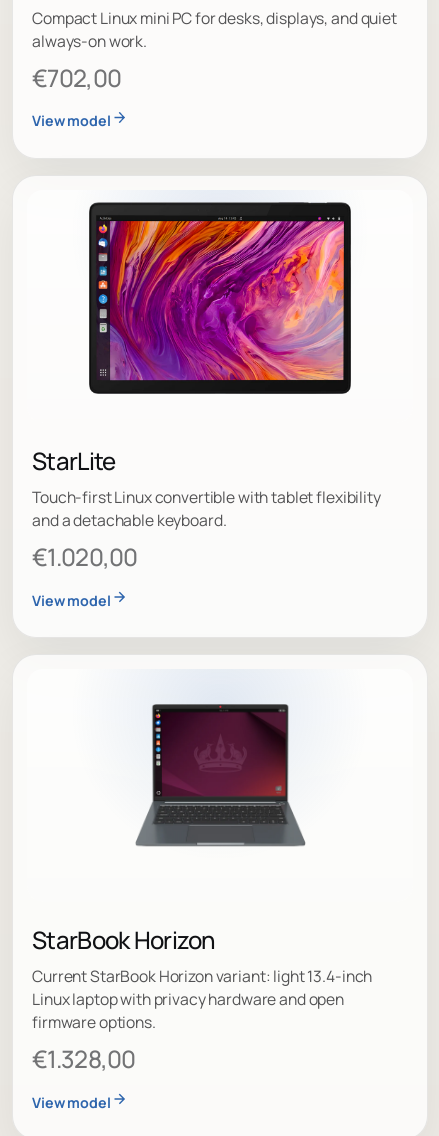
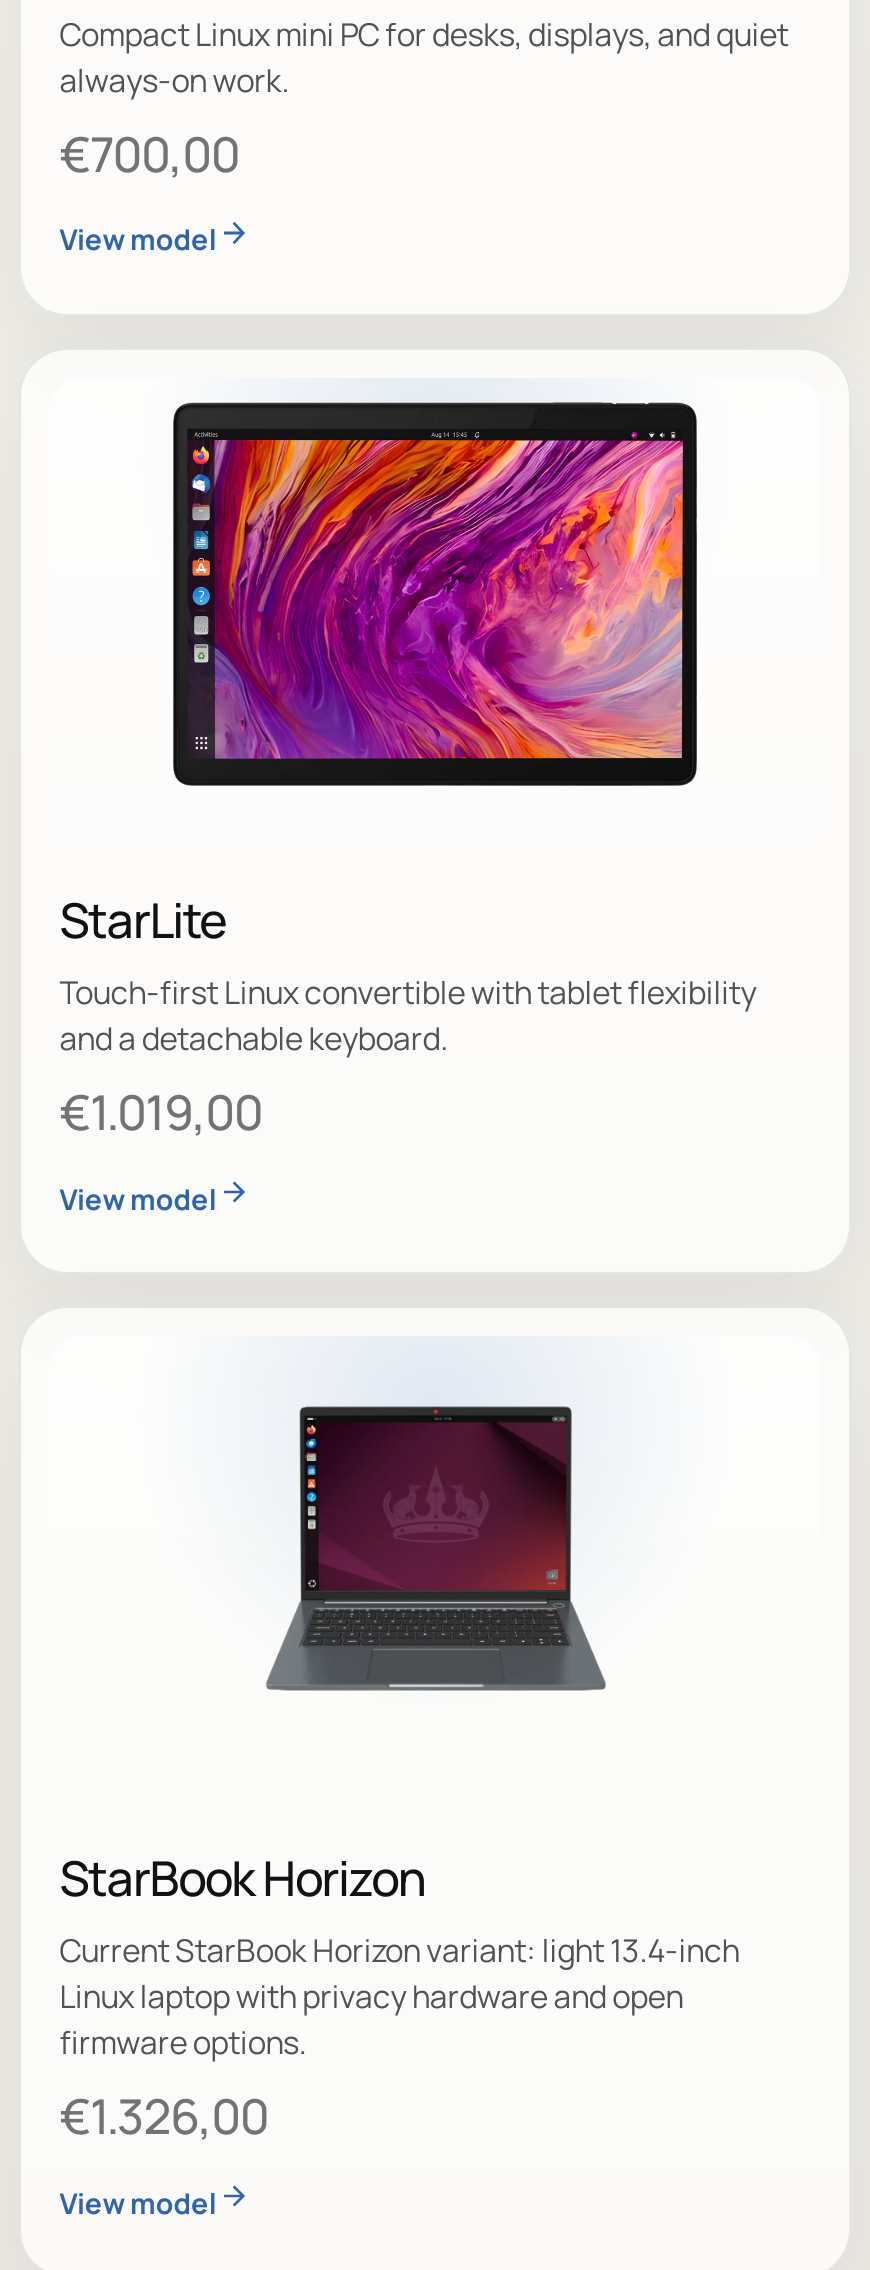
- €702,00
+ €700,00

- €1.020,00
+ €1.019,00

- €1.328,00
+ €1.326,00
